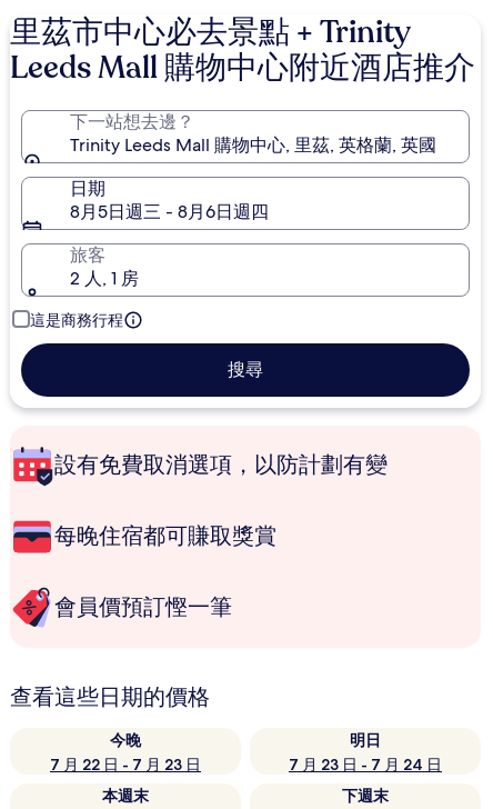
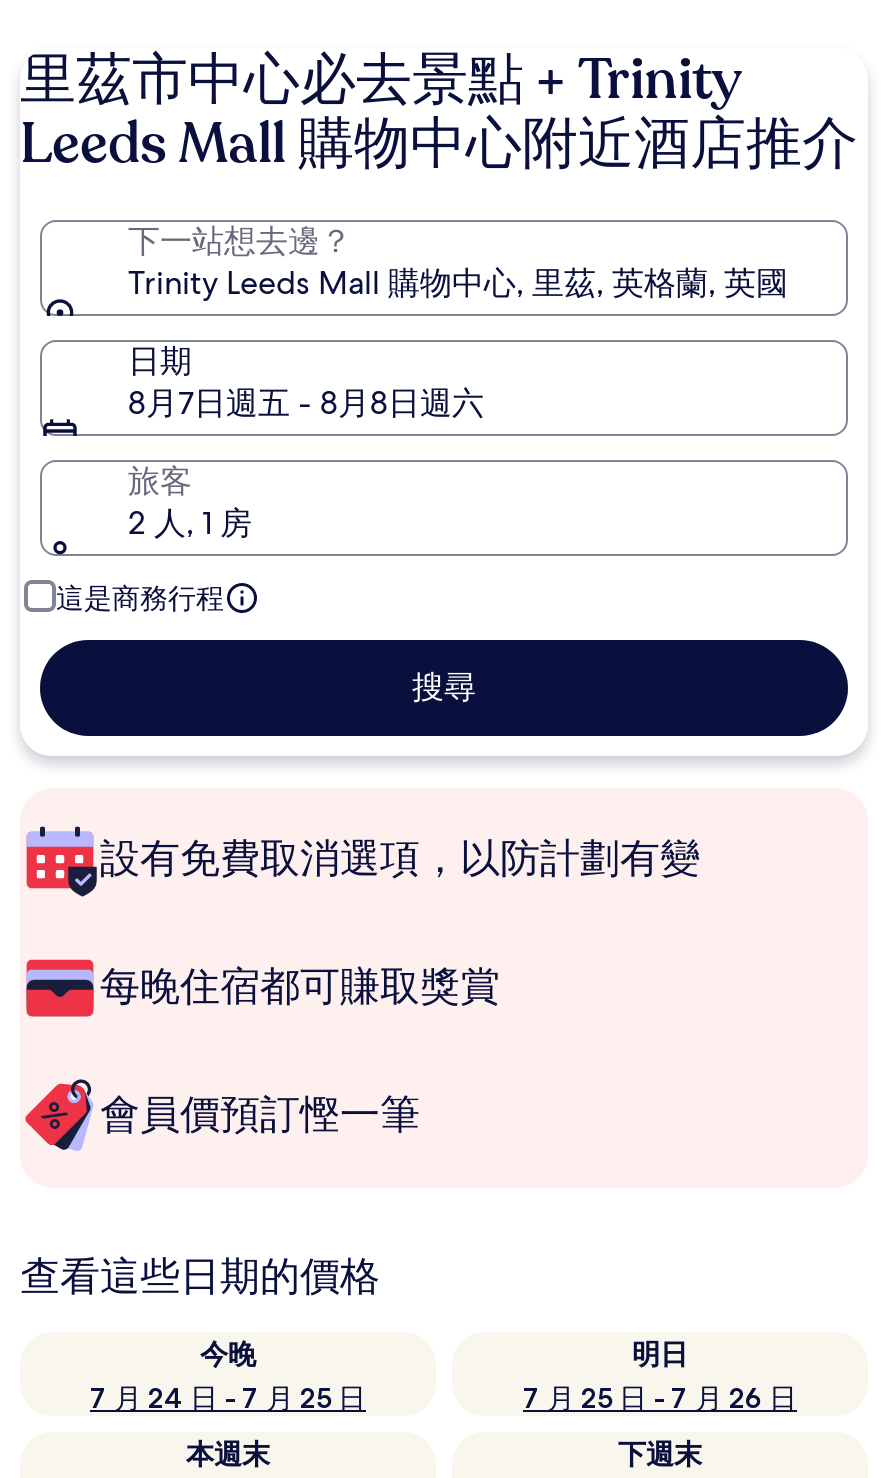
- 8月5日週三 - 8月6日週四
+ 8月7日週五 - 8月8日週六

- 7 月 22 日 - 7 月 23 日
+ 7 月 24 日 - 7 月 25 日

- 7 月 23 日 - 7 月 24 日
+ 7 月 25 日 - 7 月 26 日
